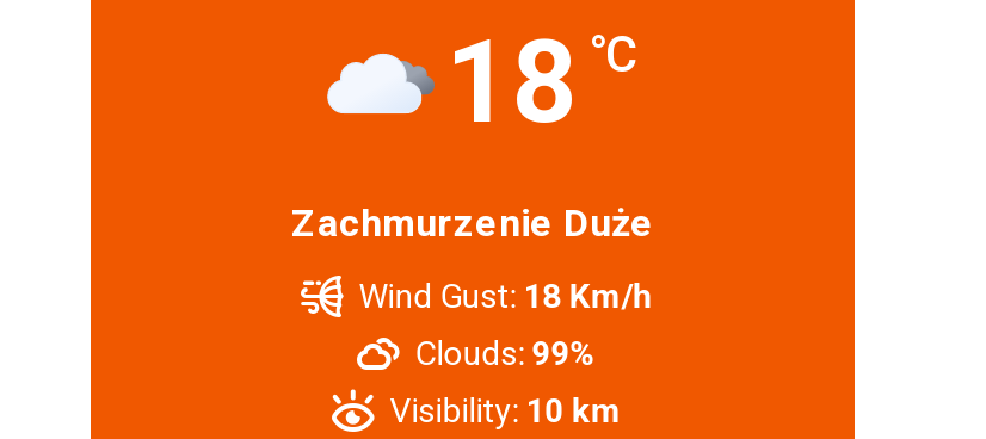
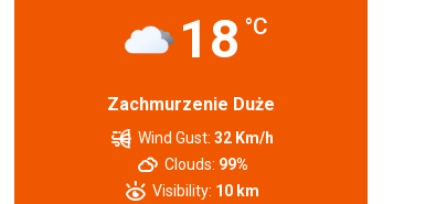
- Wind Gust: 18 Km/h
+ Wind Gust: 32 Km/h
